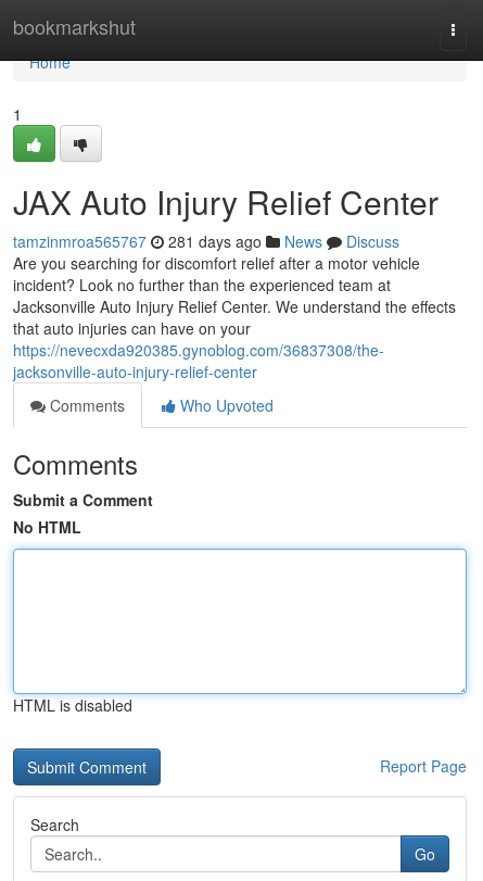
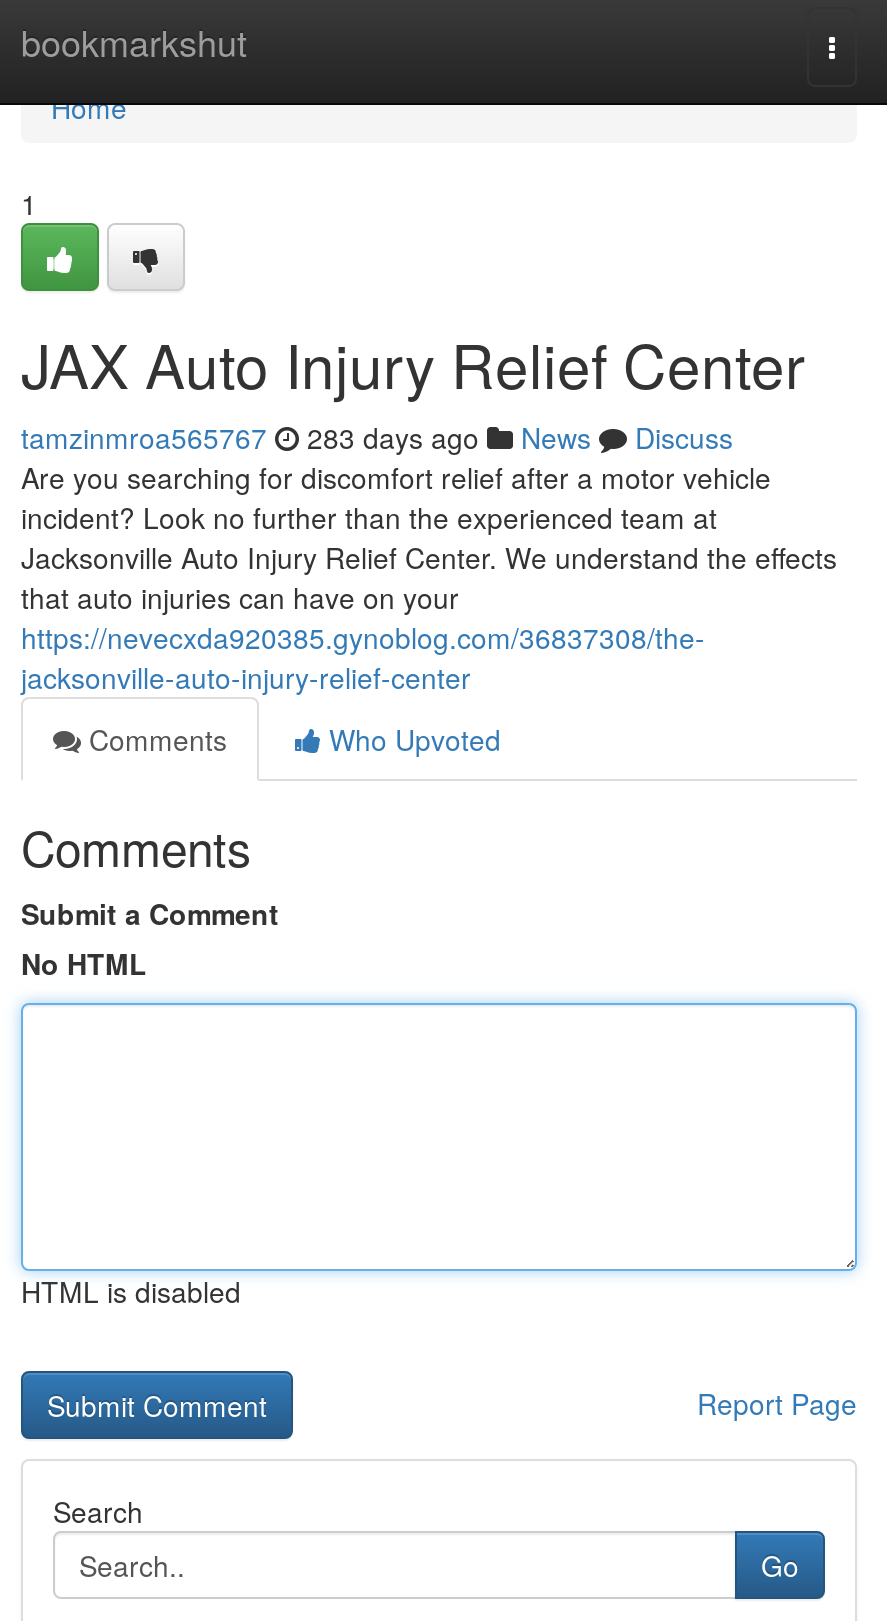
- tamzinmroa565767 281 days ago News Discuss
+ tamzinmroa565767 283 days ago News Discuss
